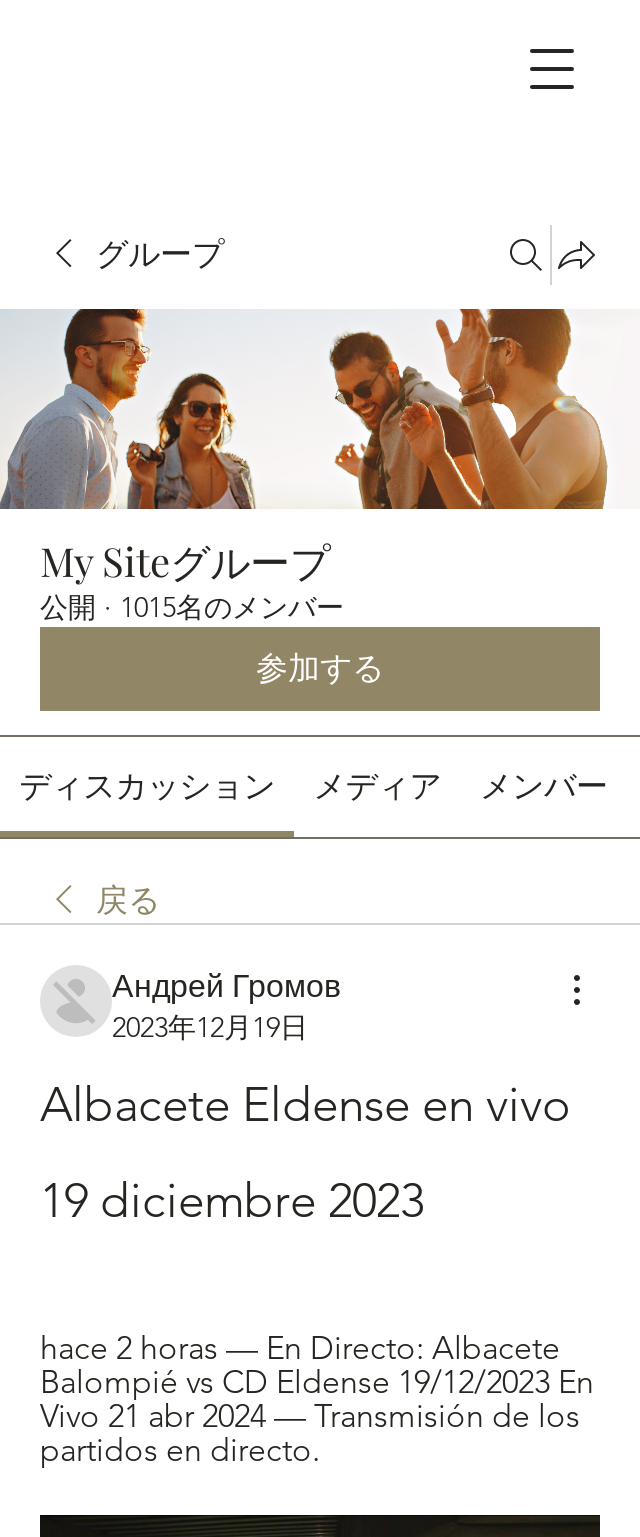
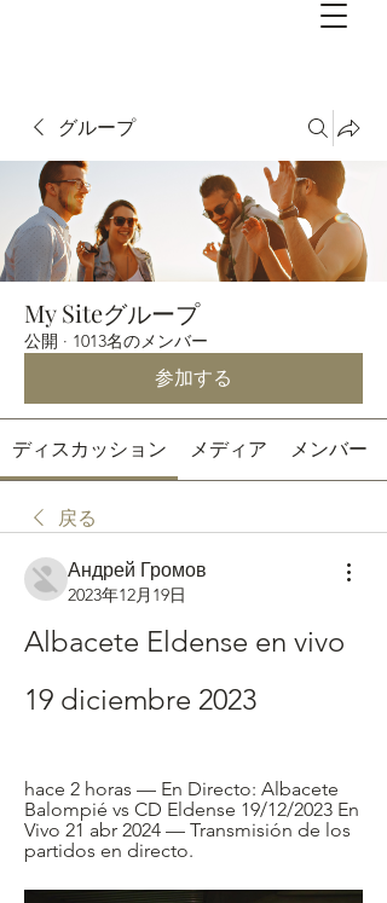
- 公開 · 1015名のメンバー
+ 公開 · 1013名のメンバー
